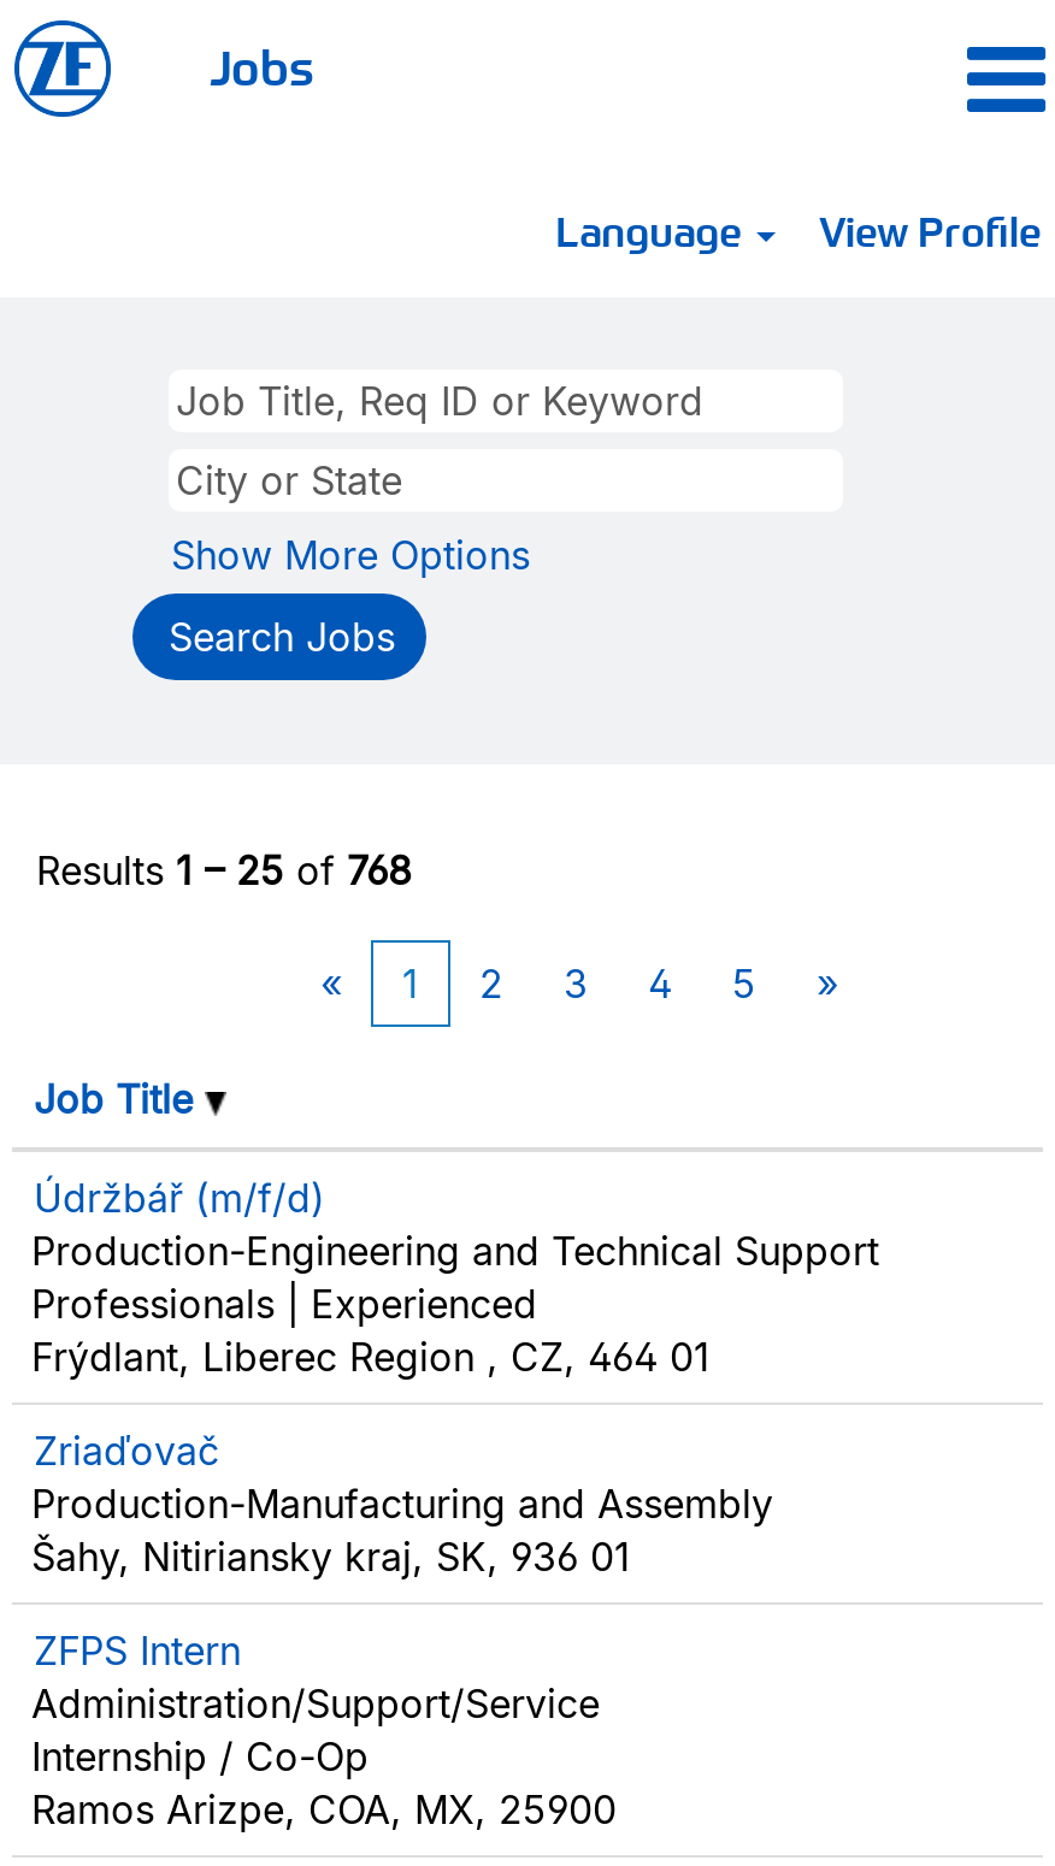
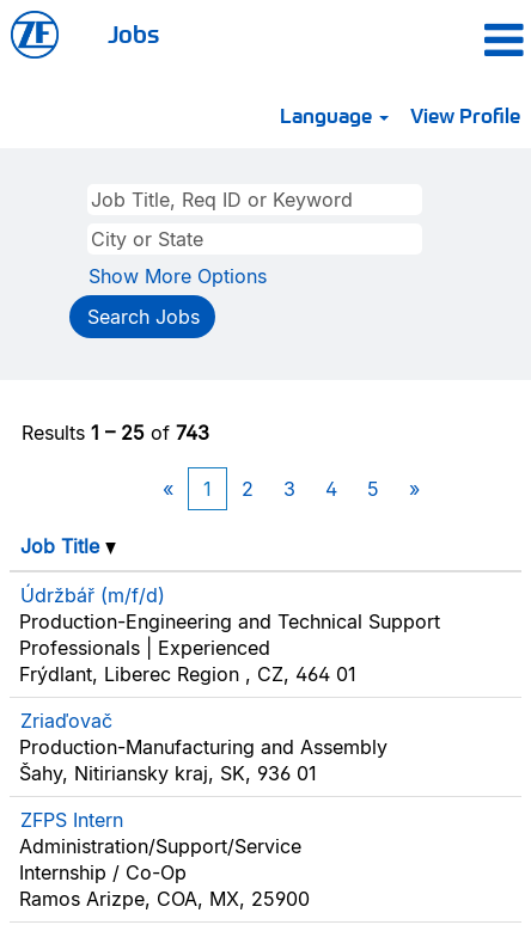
- Results 1 – 25 of 768
+ Results 1 – 25 of 743
